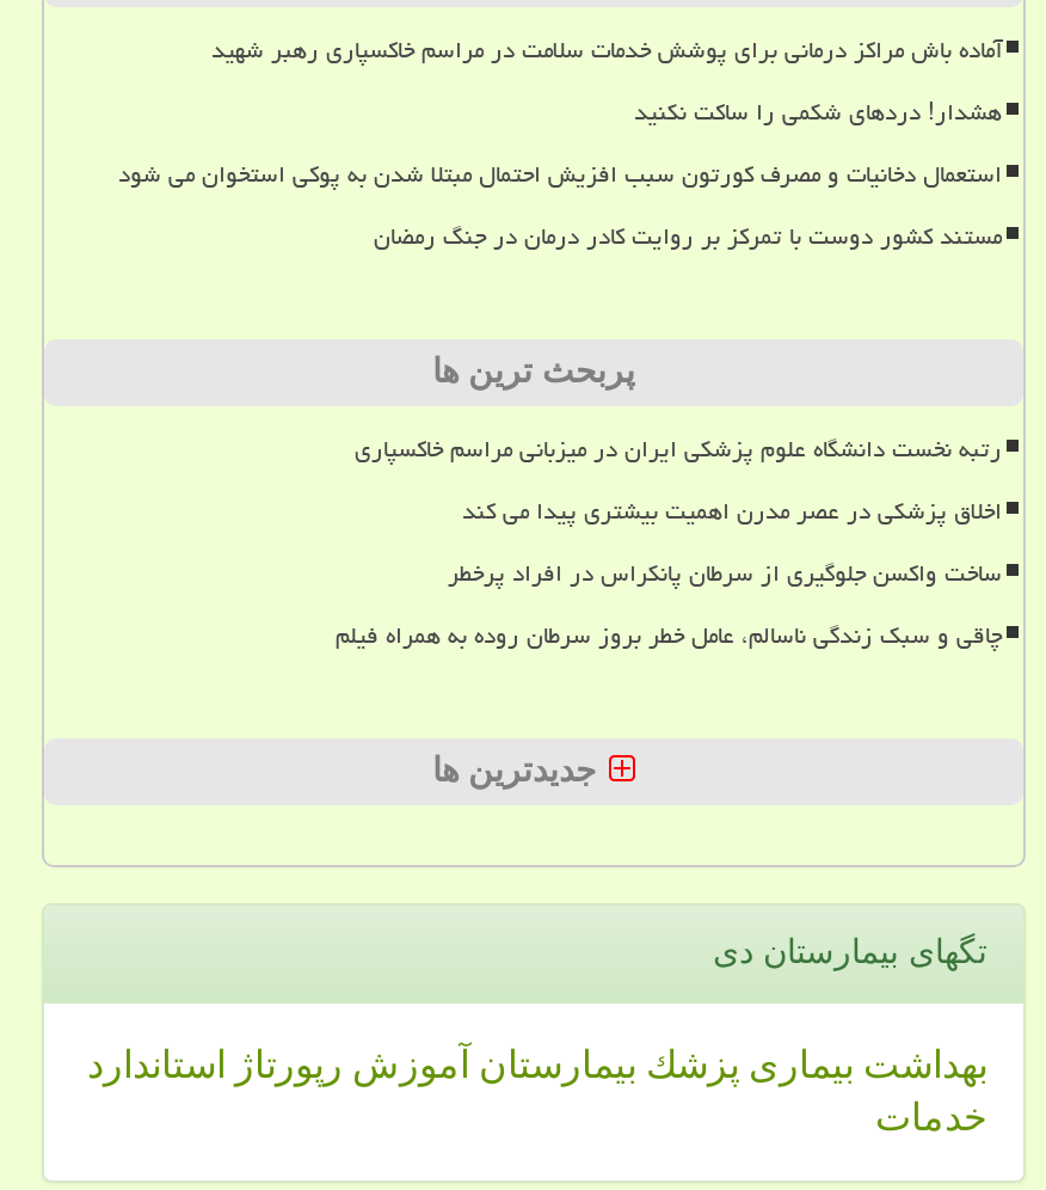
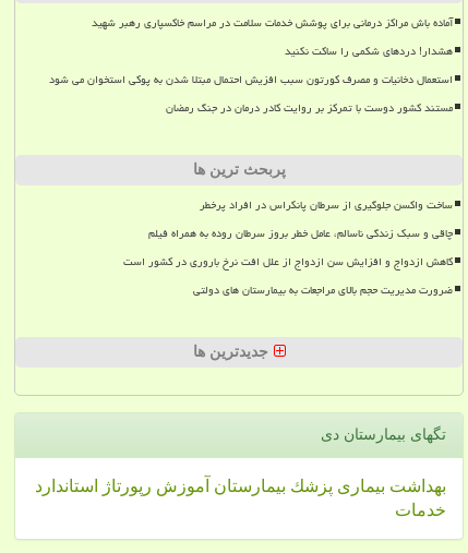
- رتبه نخست دانشگاه علوم پزشکی ایران در میزبانی مراسم خاکسپاری
- اخلاق پزشکی در عصر مدرن اهمیت بیشتری پیدا می کند

moved up: ساخت واکسن جلوگیری از سرطان پانکراس در افراد پرخطر | چاقی و سبک زندگی ناسالم، عامل خطر بروز سرطان روده به همراه فیلم

+ کاهش ازدواج و افزایش سن ازدواج از علل افت نرخ باروری در کشور است
+ ضرورت مدیریت حجم بالای مراجعات به بیمارستان های دولتی
